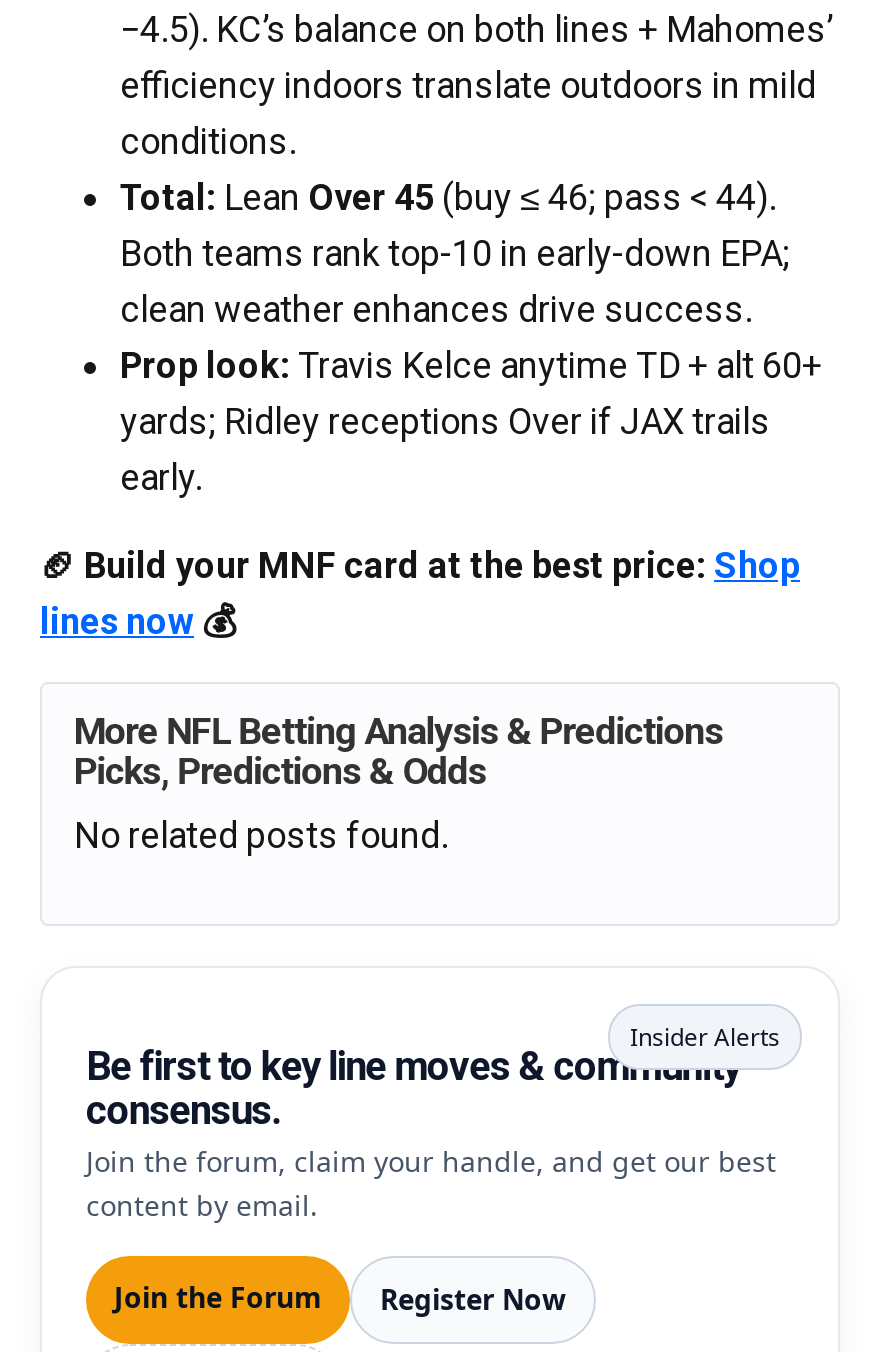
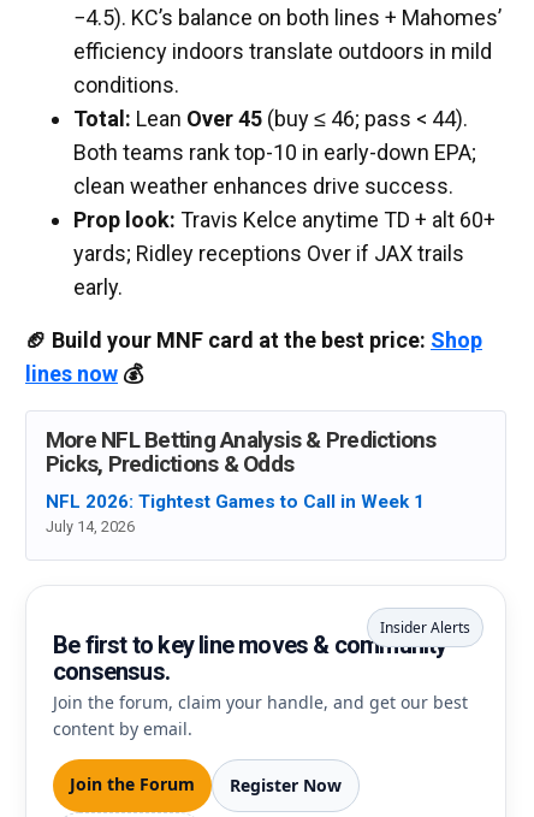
- No related posts found.
+ NFL 2026: Tightest Games to Call in Week 1
+ July 14, 2026
